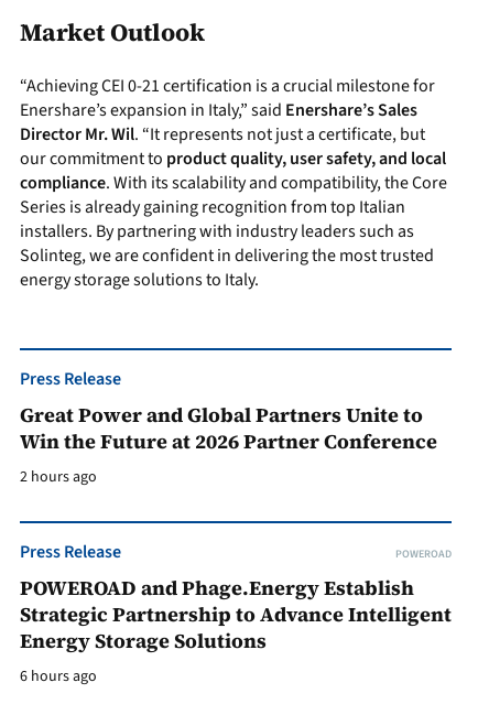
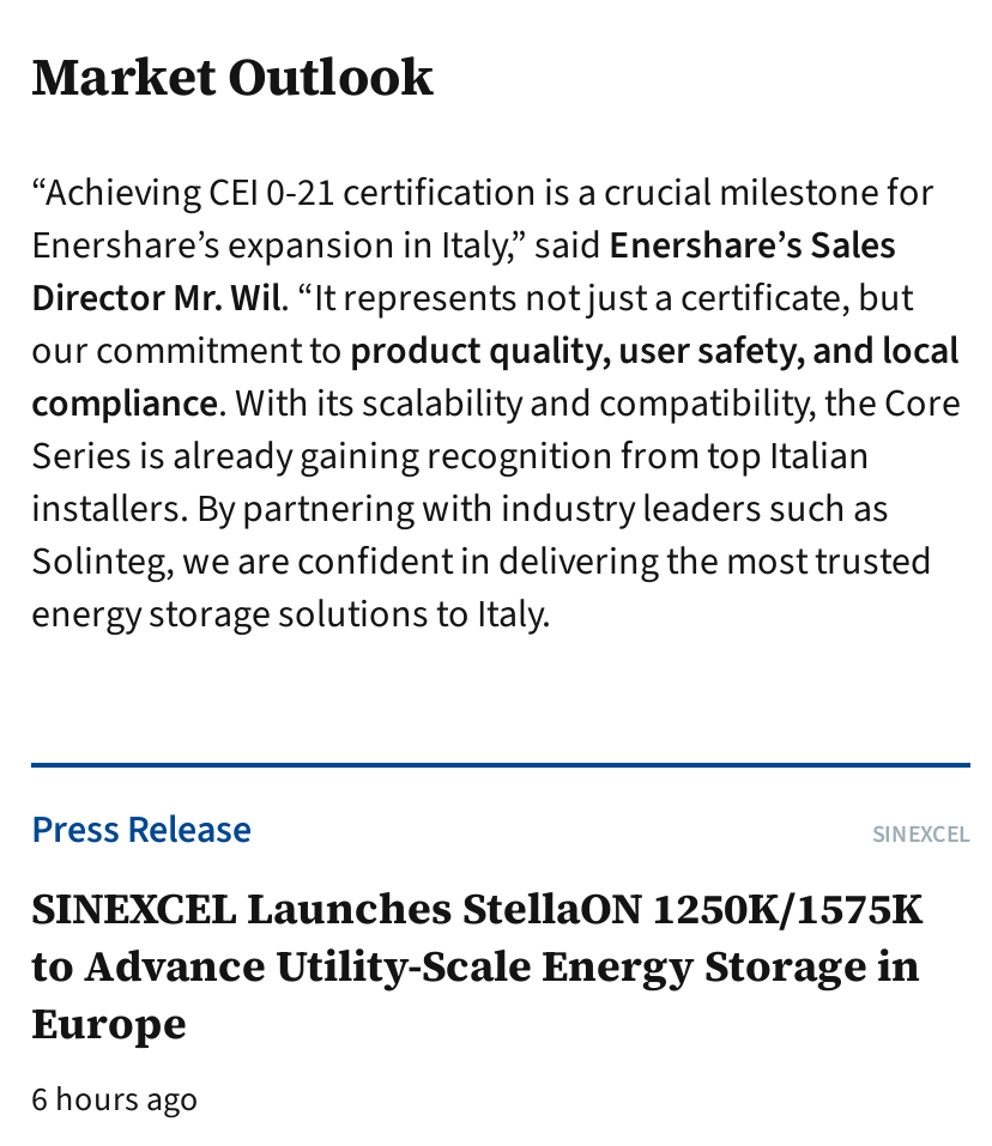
- Great Power and Global Partners Unite to
- Win the Future at 2026 Partner Conference
- 2 hours ago
- Press Release
- POWEROAD
- POWEROAD and Phage.Energy Establish
- Strategic Partnership to Advance Intelligent
- Energy Storage Solutions
+ SINEXCEL
+ SINEXCEL Launches StellaON 1250K/1575K
+ to Advance Utility-Scale Energy Storage in
+ Europe
